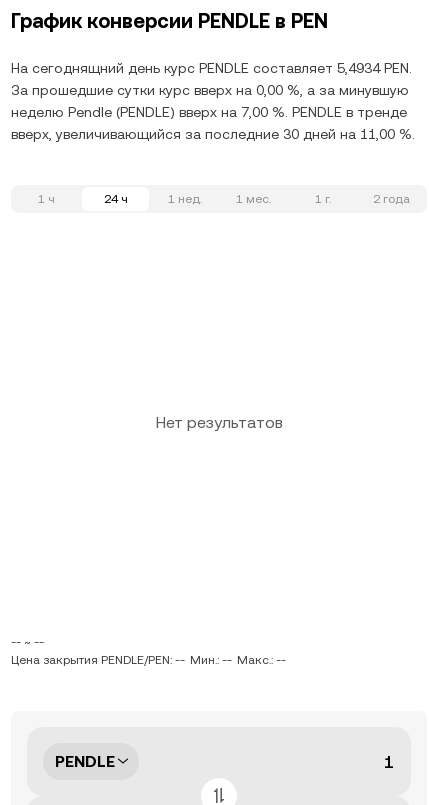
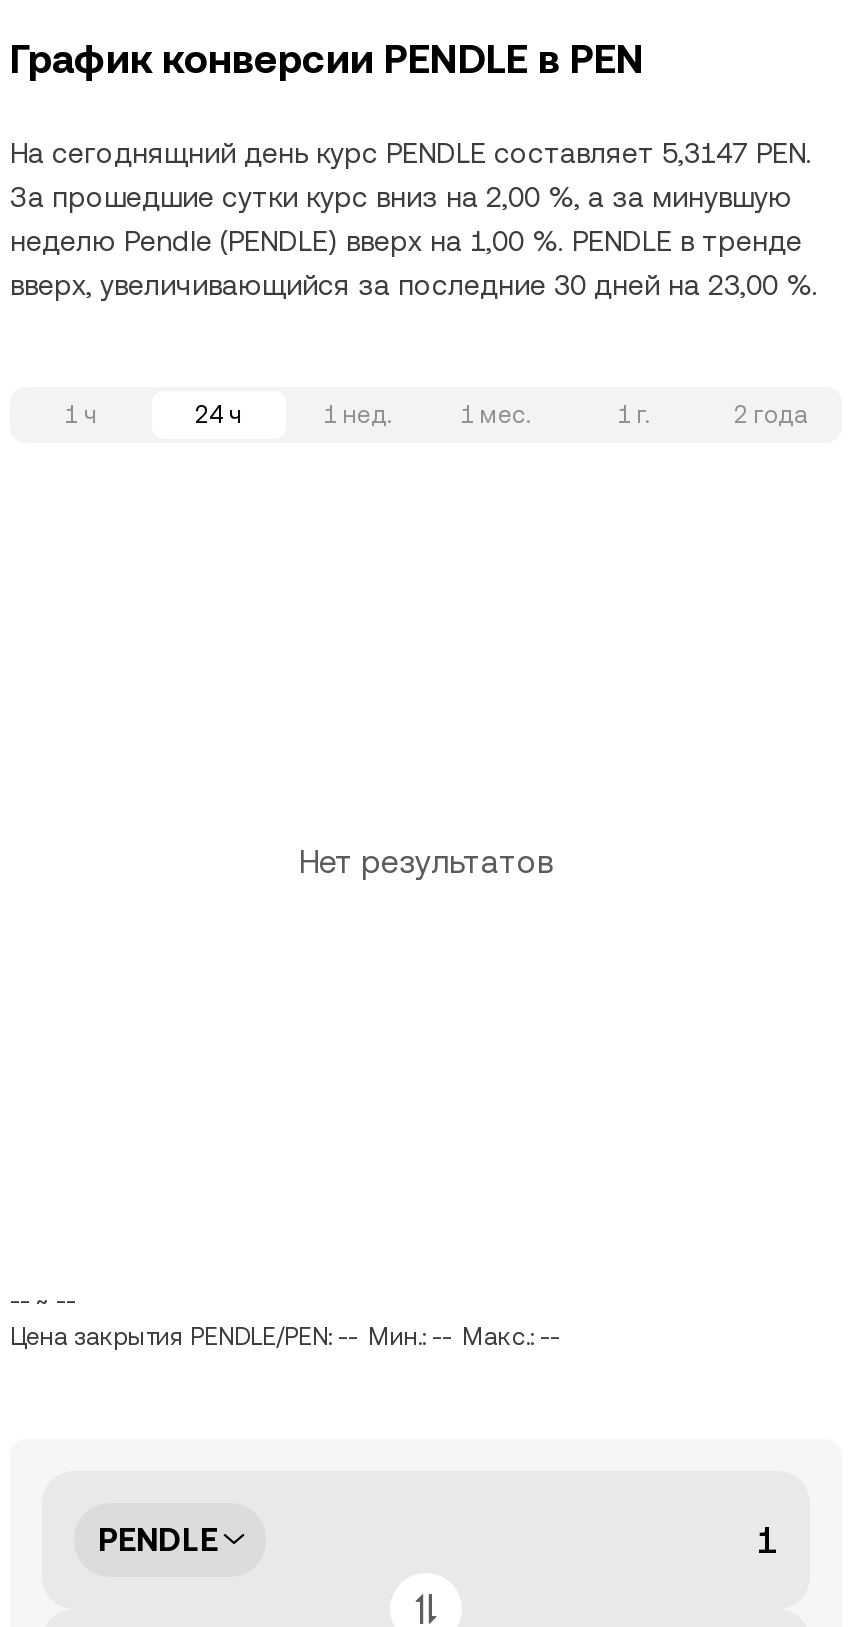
- На сегоднящний день курс PENDLE составляет 5,4934 PEN.
+ На сегоднящний день курс PENDLE составляет 5,3147 PEN.

- За прошедшие сутки курс вверх на 0,00 %, а за минувшую
+ За прошедшие сутки курс вниз на 2,00 %, а за минувшую

- неделю Pendle (PENDLE) вверх на 7,00 %. PENDLE в тренде
+ неделю Pendle (PENDLE) вверх на 1,00 %. PENDLE в тренде

- вверх, увеличивающийся за последние 30 дней на 11,00 %.
+ вверх, увеличивающийся за последние 30 дней на 23,00 %.
